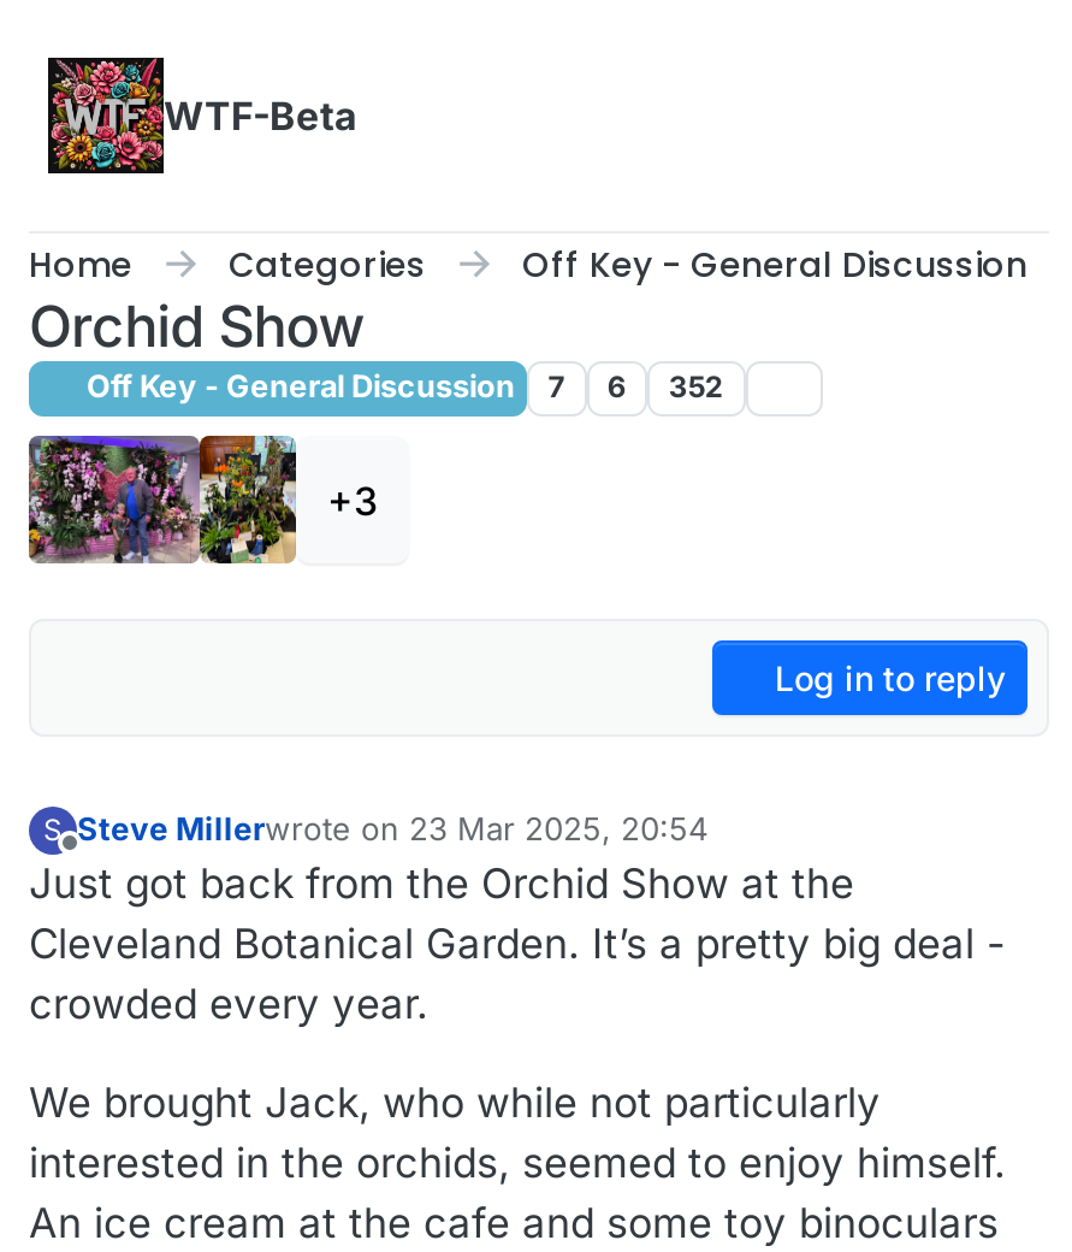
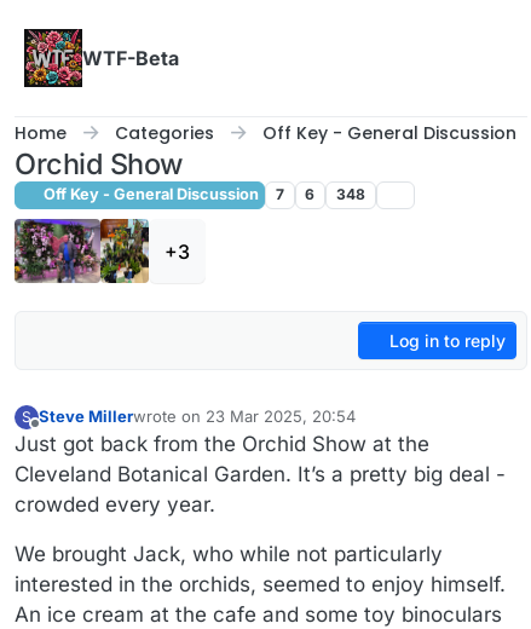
- Off Key - General Discussion 7 6 352
+ Off Key - General Discussion 7 6 348
